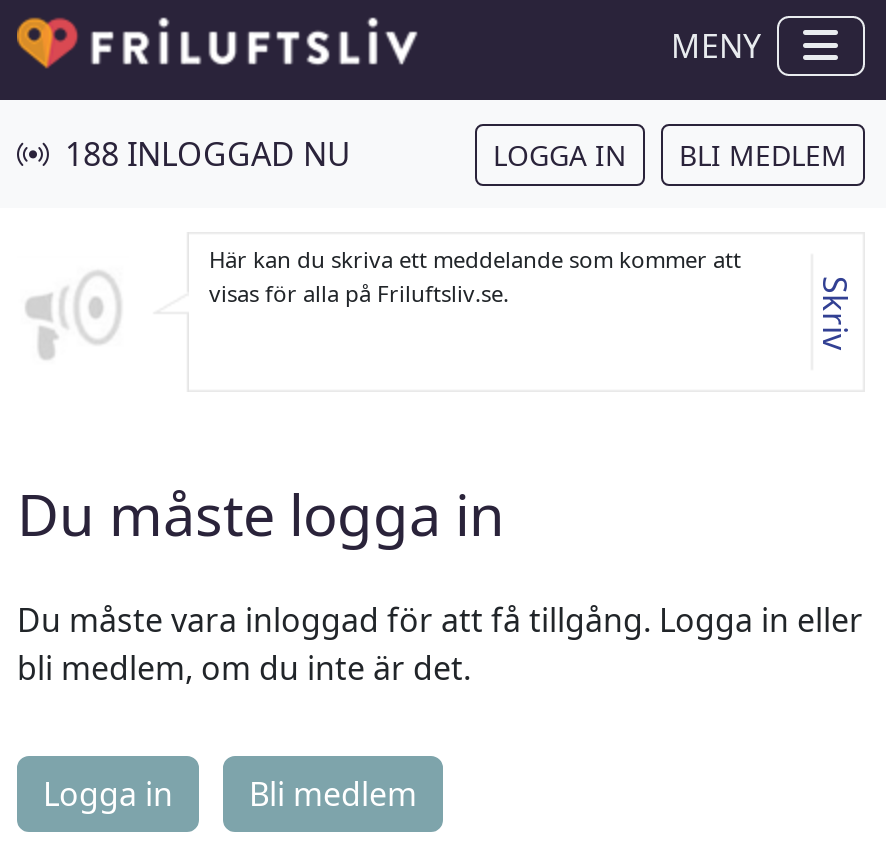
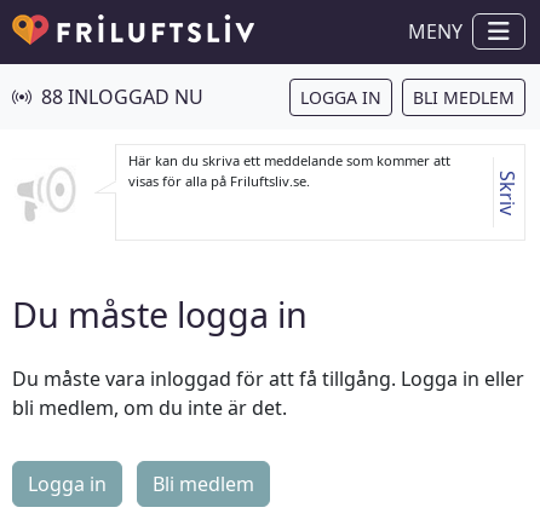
- 188 INLOGGAD NU
+ 88 INLOGGAD NU
